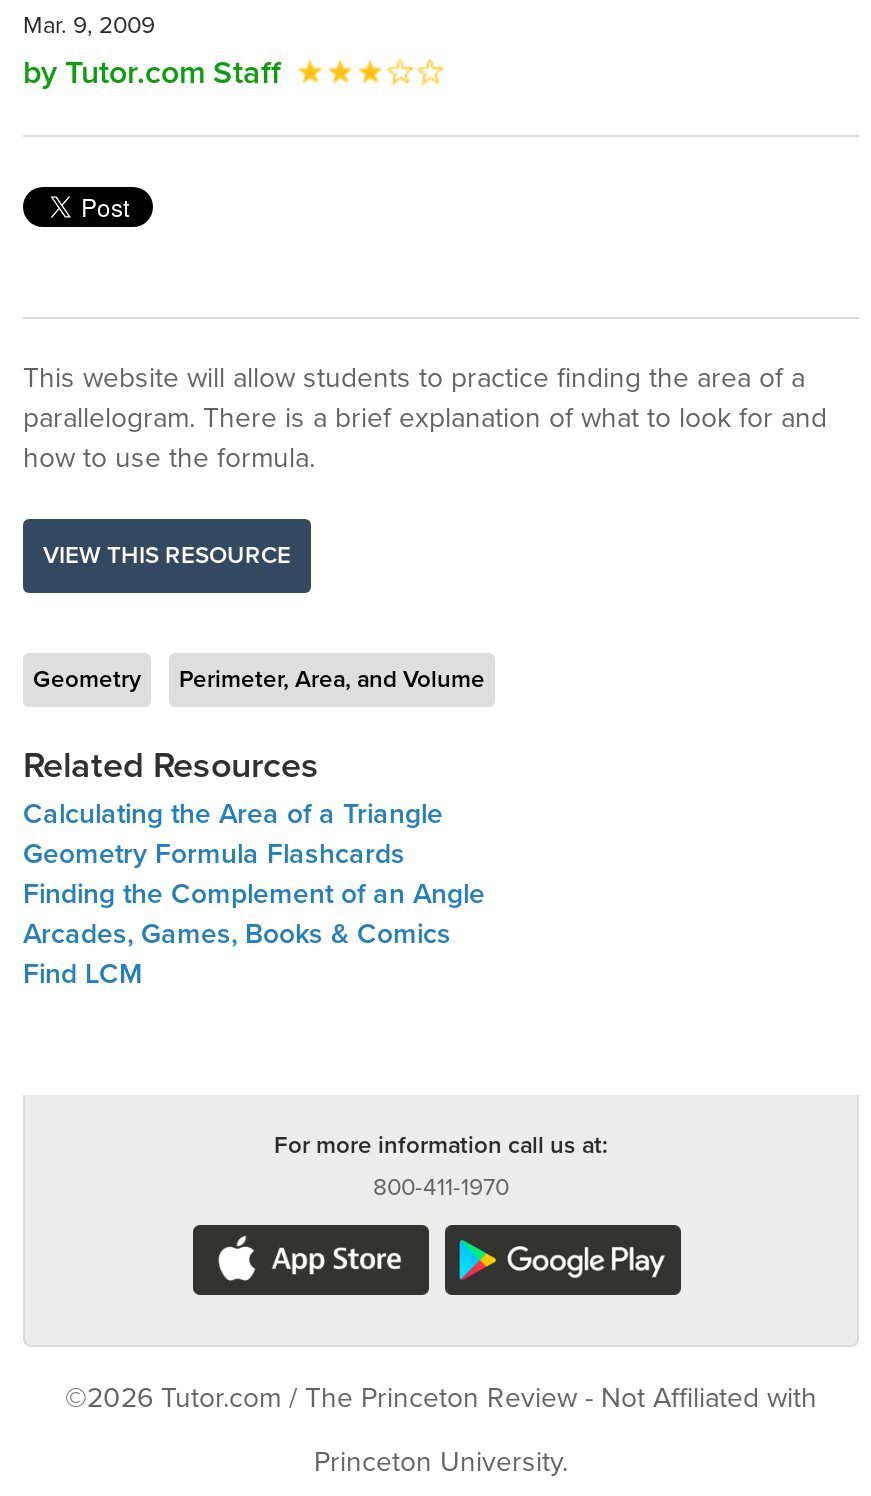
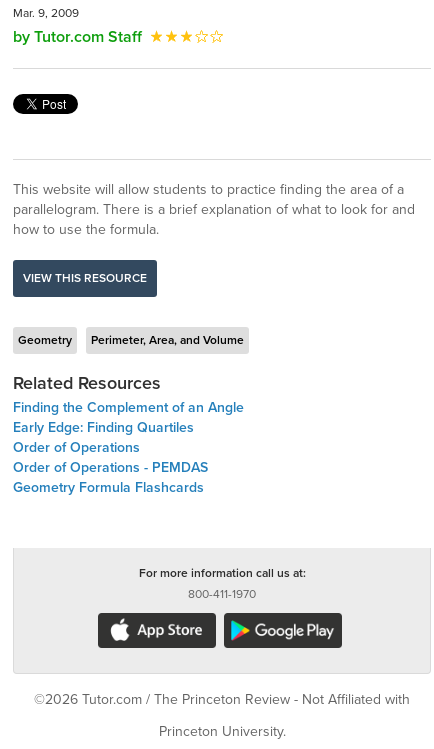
- Calculating the Area of a Triangle

moved down: Geometry Formula Flashcards

moved up: Finding the Complement of an Angle

- Arcades, Games, Books & Comics
- Find LCM
+ Early Edge: Finding Quartiles
+ Order of Operations
+ Order of Operations - PEMDAS
